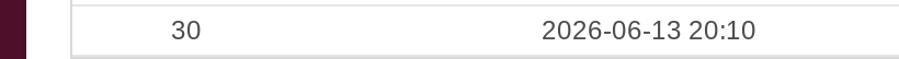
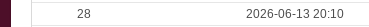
- 30
+ 28
